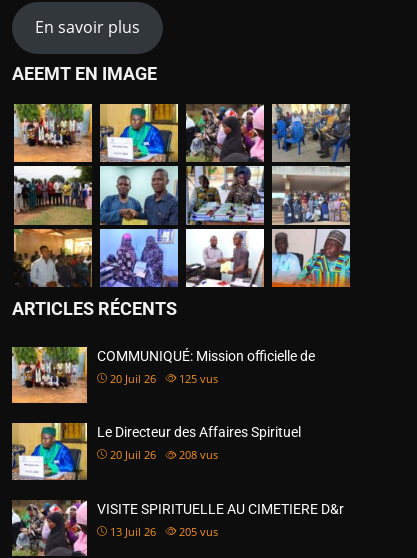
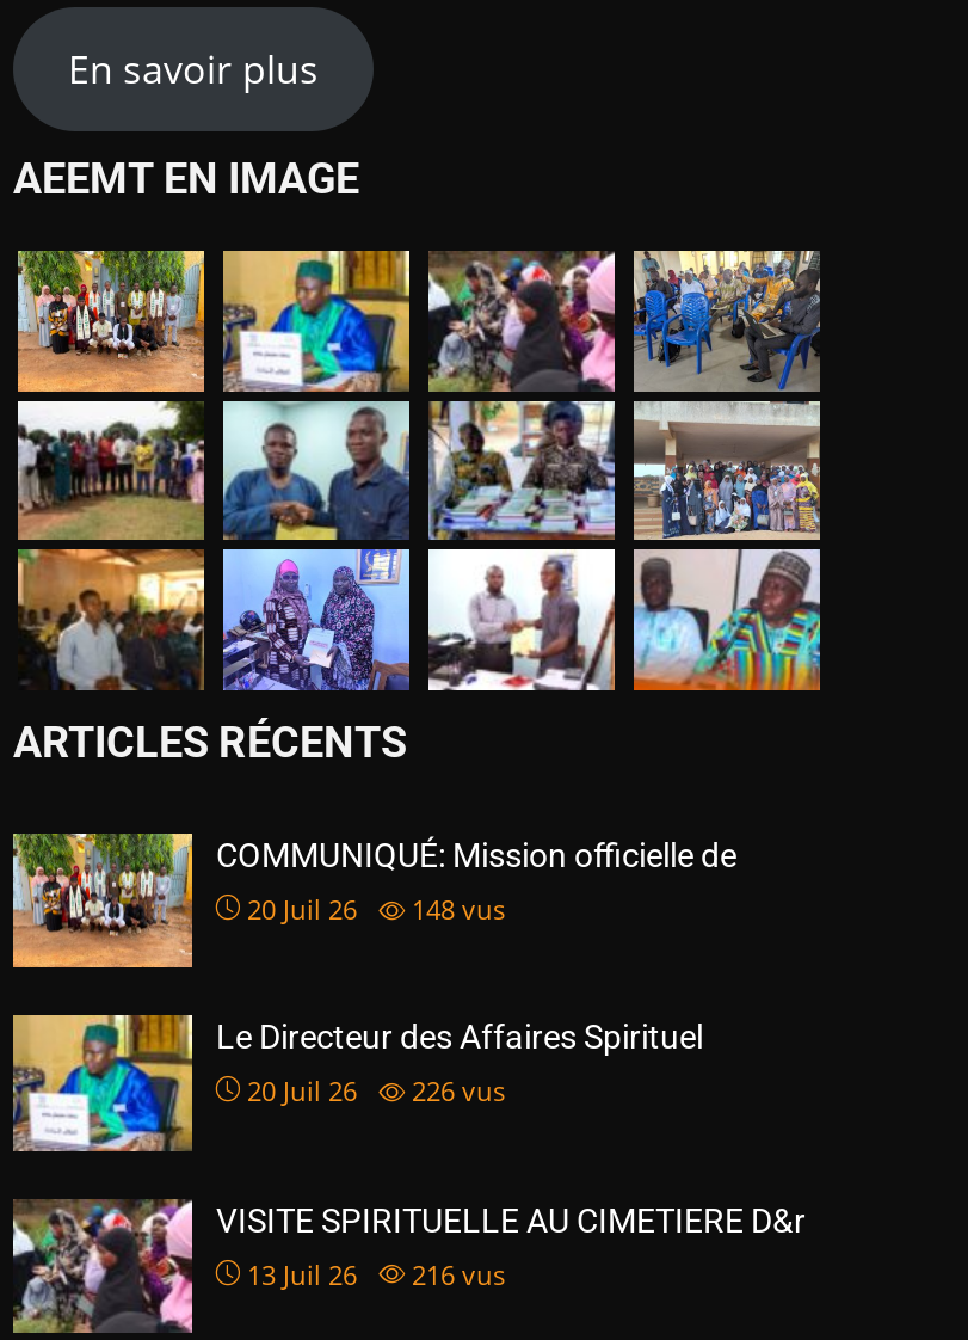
- 20 Juil 26 125 vus
+ 20 Juil 26 148 vus

- 20 Juil 26 208 vus
+ 20 Juil 26 226 vus

- 13 Juil 26 205 vus
+ 13 Juil 26 216 vus
